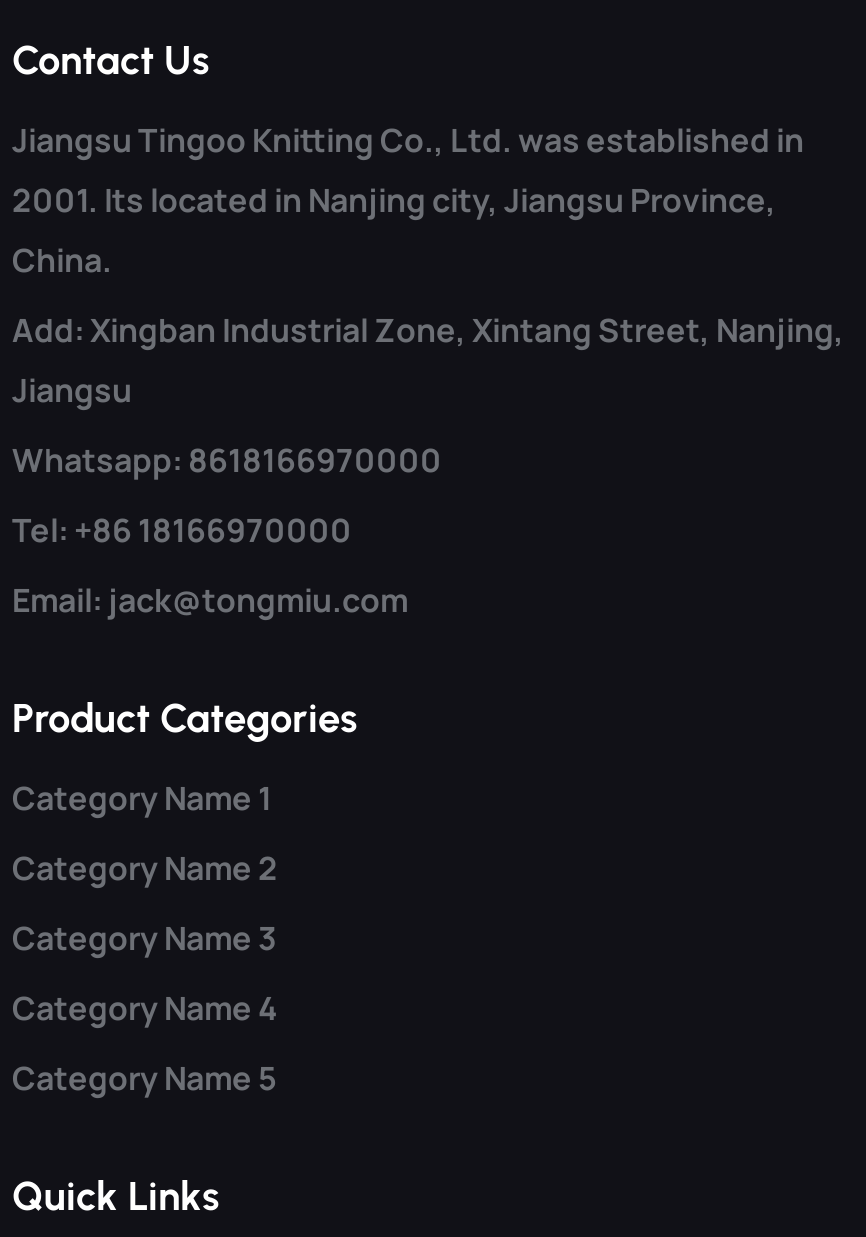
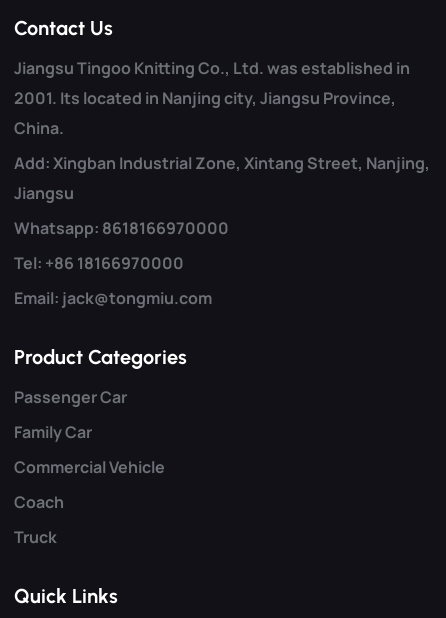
- Category Name 1
+ Passenger Car

- Category Name 2
+ Family Car

- Category Name 3
+ Commercial Vehicle

- Category Name 4
+ Coach

- Category Name 5
+ Truck
